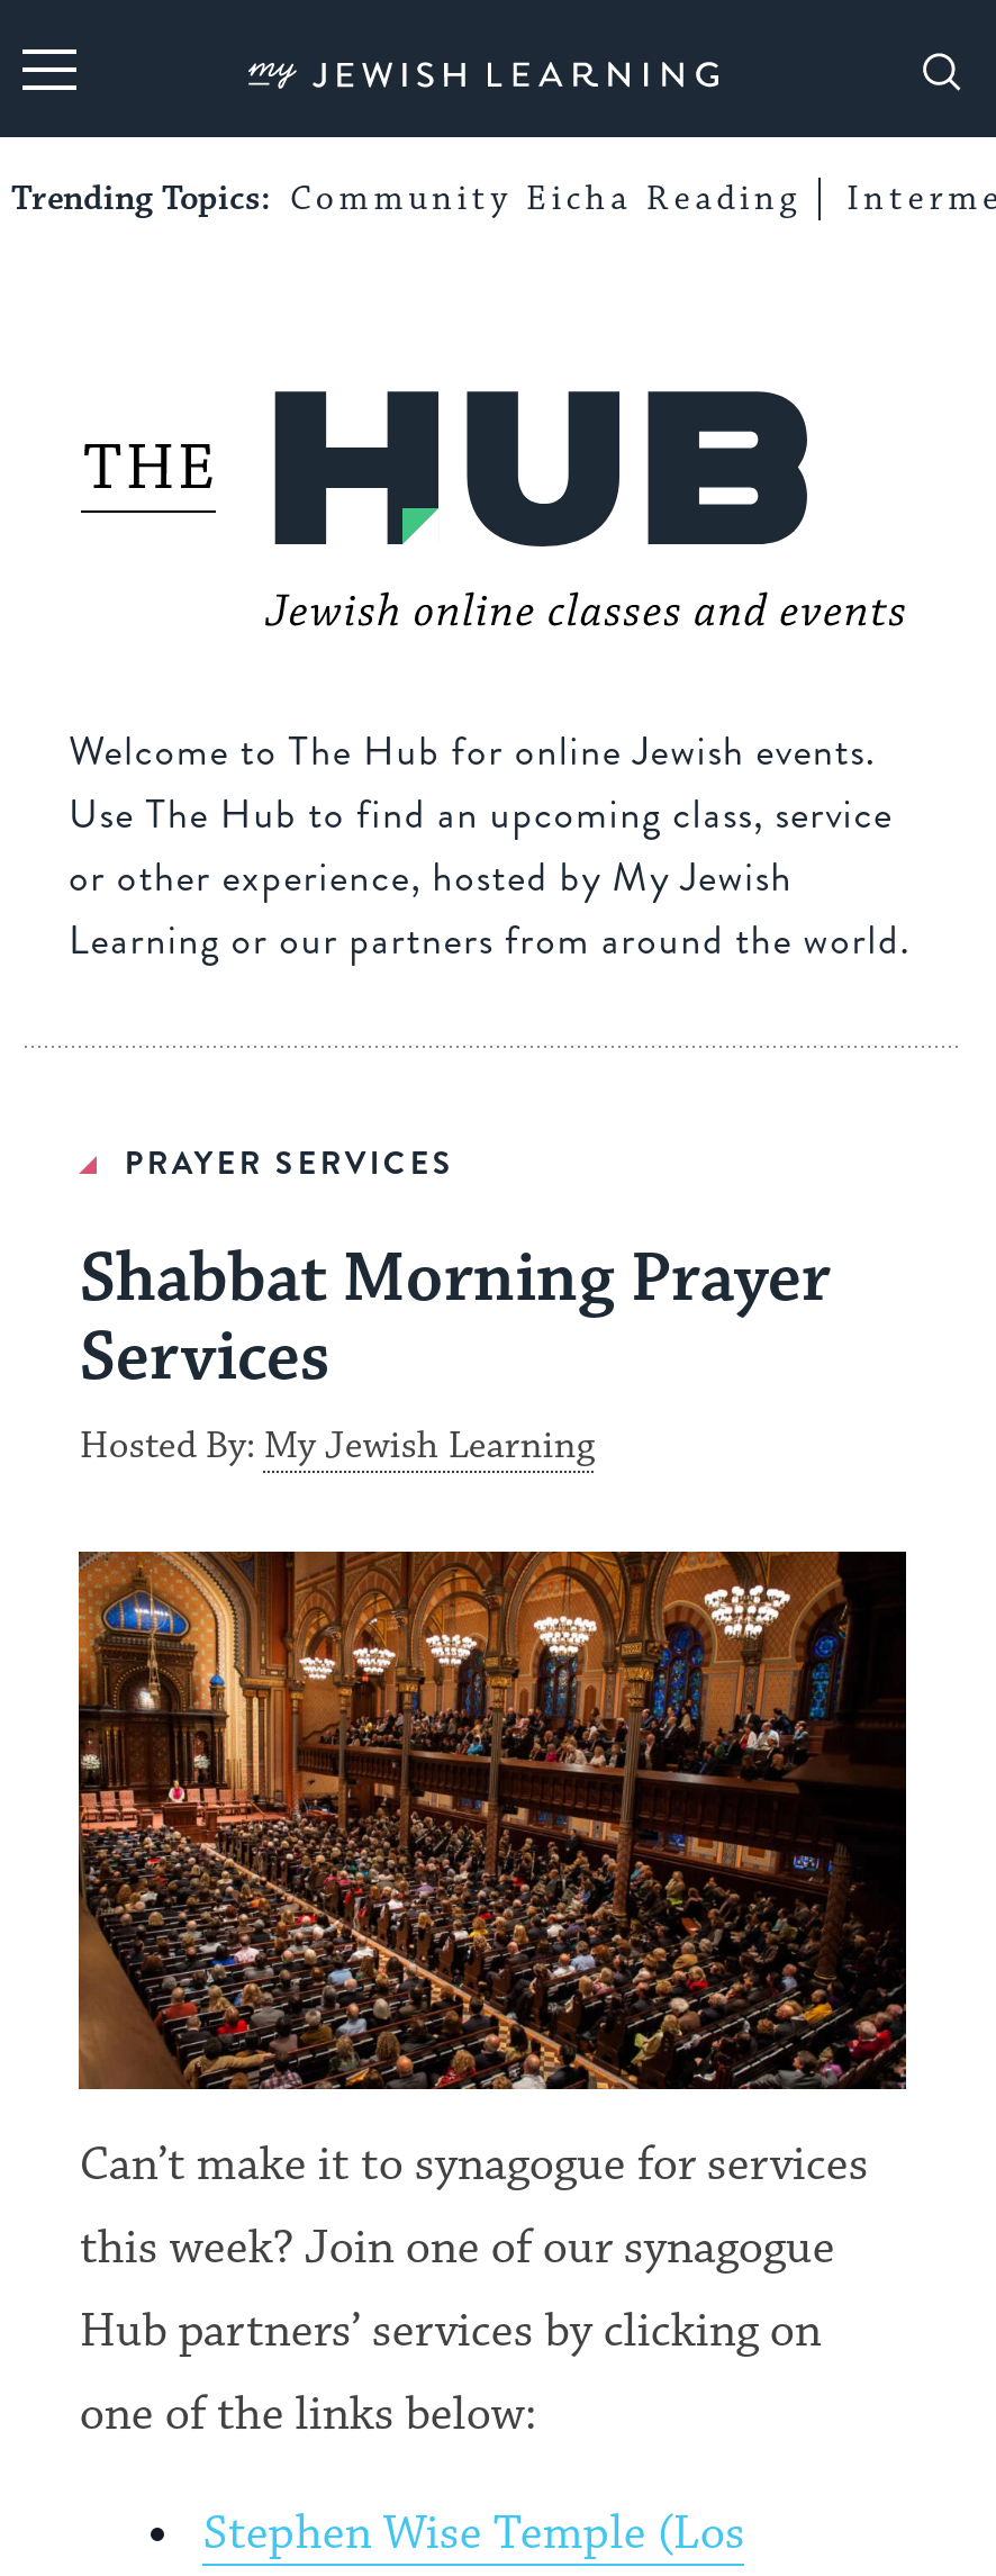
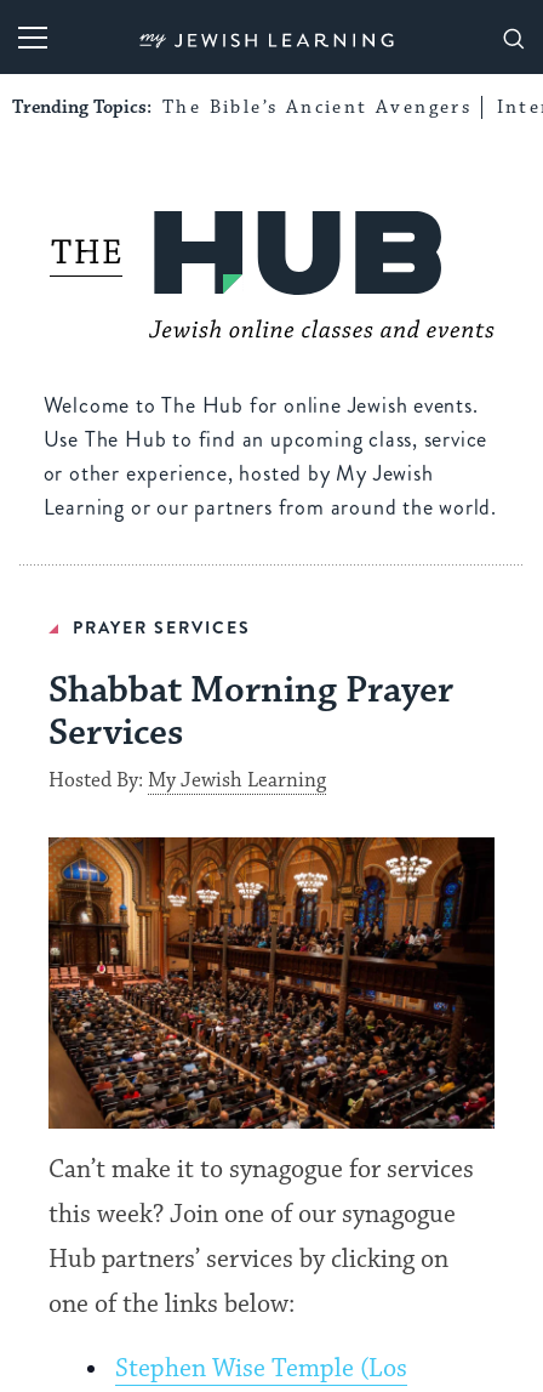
- Trending Topics: Community Eicha Reading
+ Trending Topics: The Bible’s Ancient Avengers
